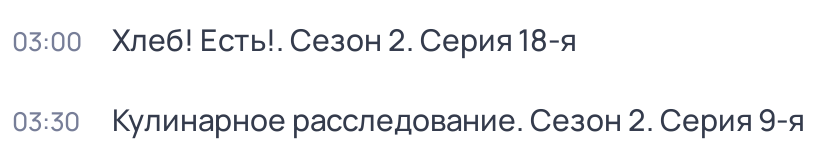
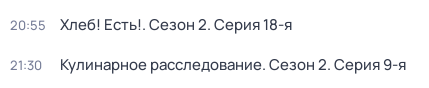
- 03:00 Хлеб! Есть!. Сезон 2. Серия 18-я
+ 20:55 Хлеб! Есть!. Сезон 2. Серия 18-я

- 03:30 Кулинарное расследование. Сезон 2. Серия 9-я
+ 21:30 Кулинарное расследование. Сезон 2. Серия 9-я
